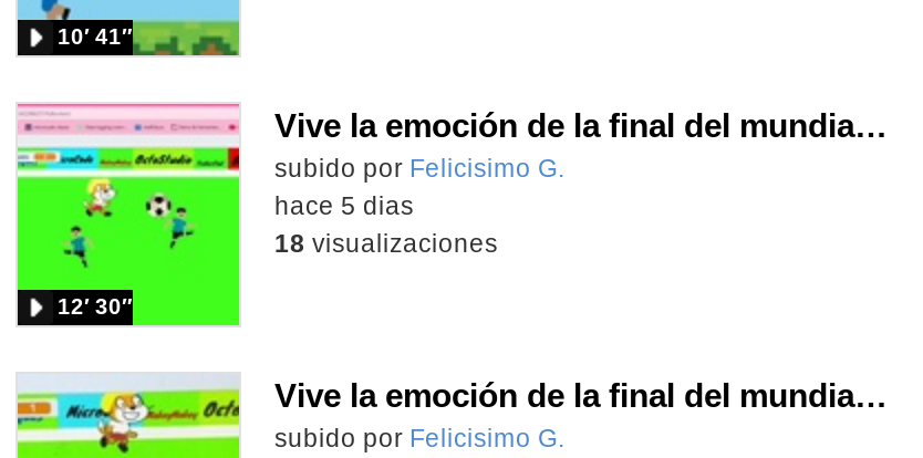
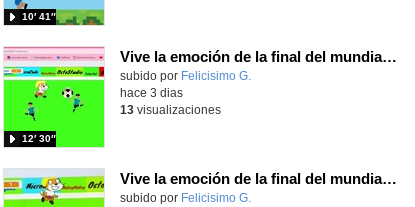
- hace 5 dias
+ hace 3 dias

- 18 visualizaciones
+ 13 visualizaciones
